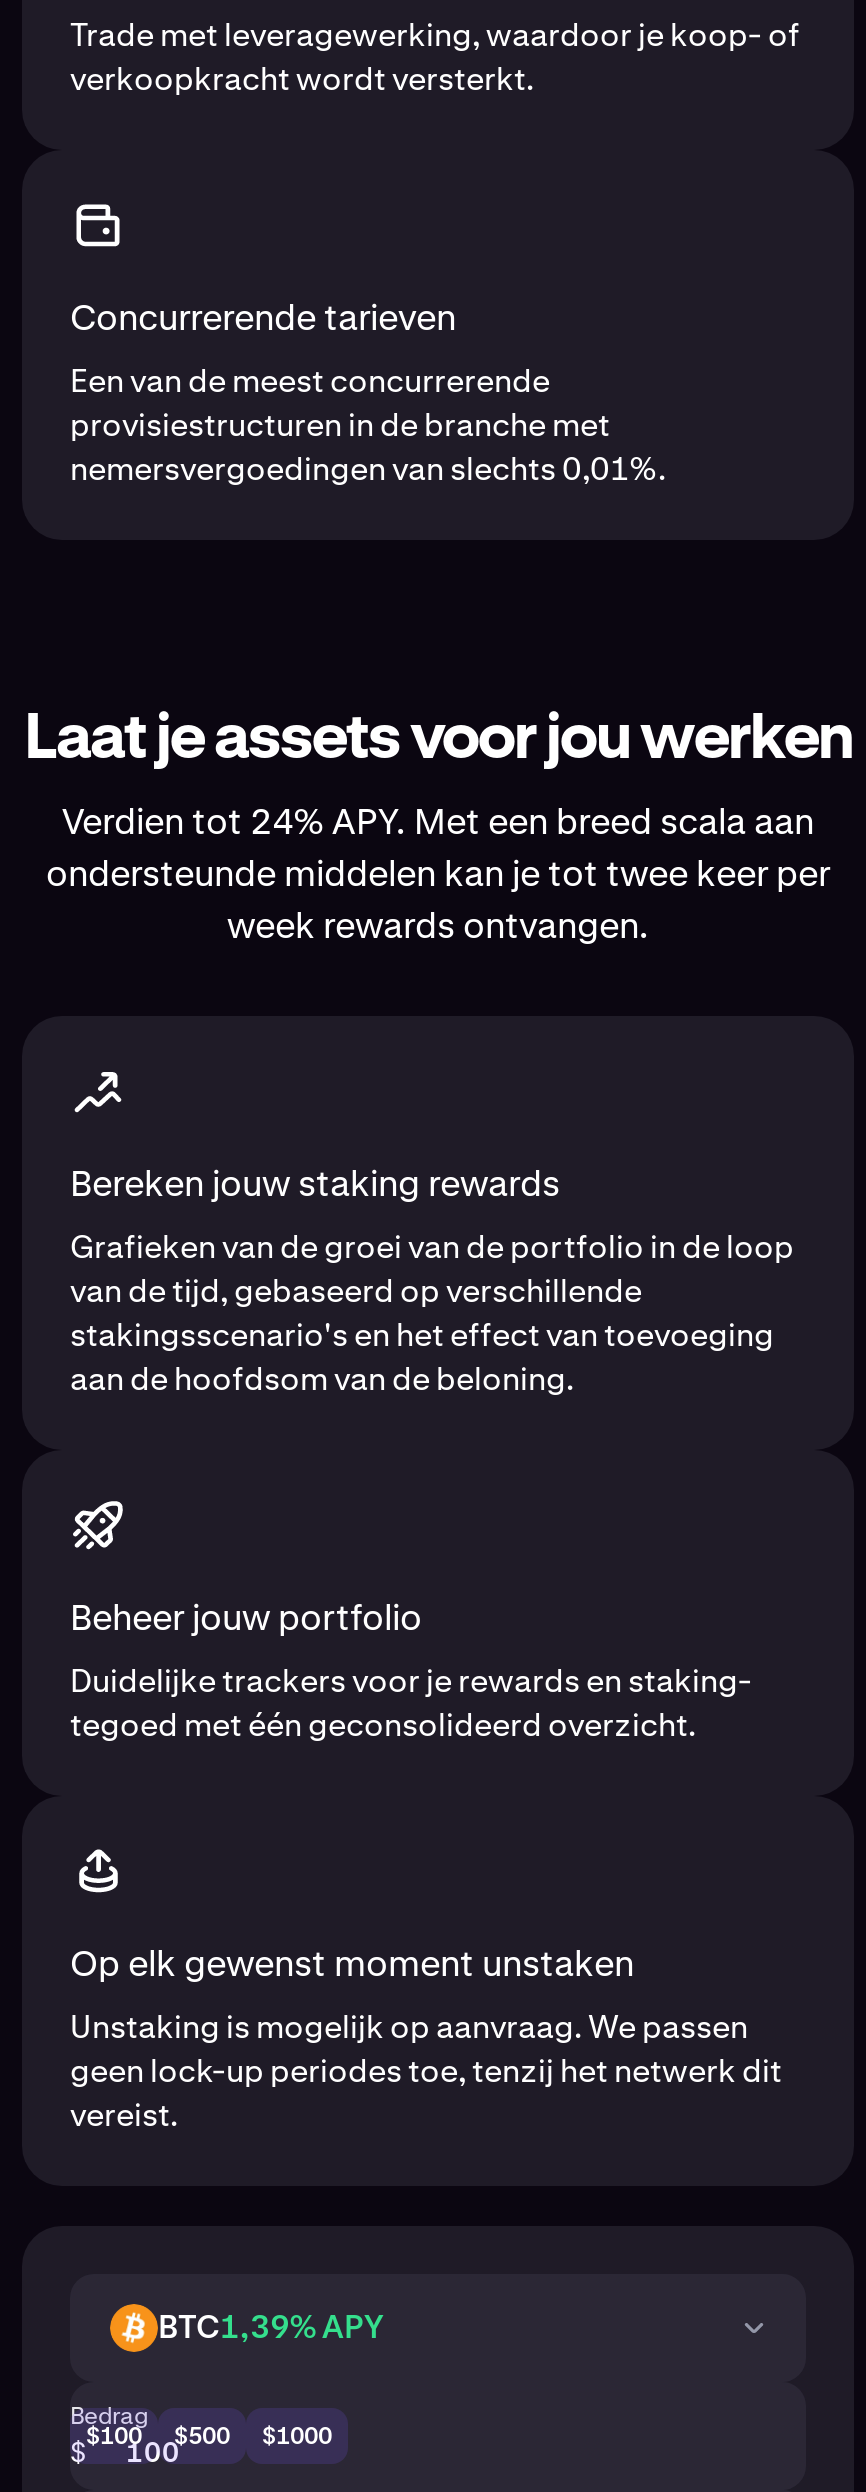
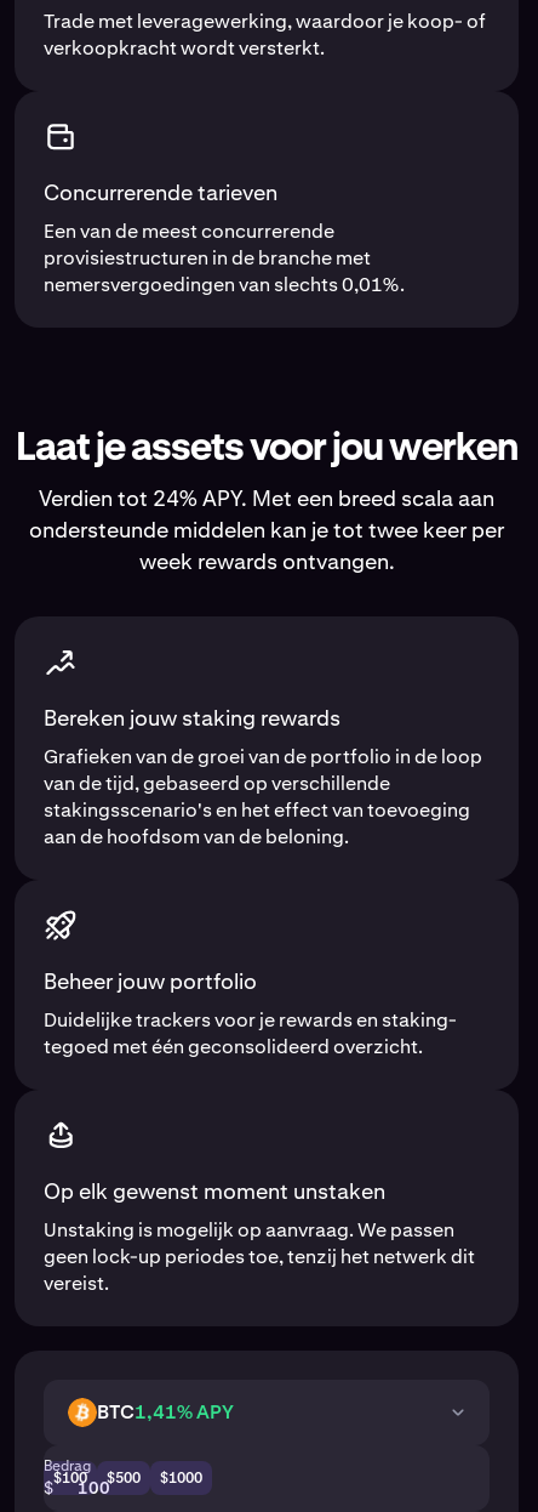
- BTC1,39% APY
+ BTC1,41% APY
